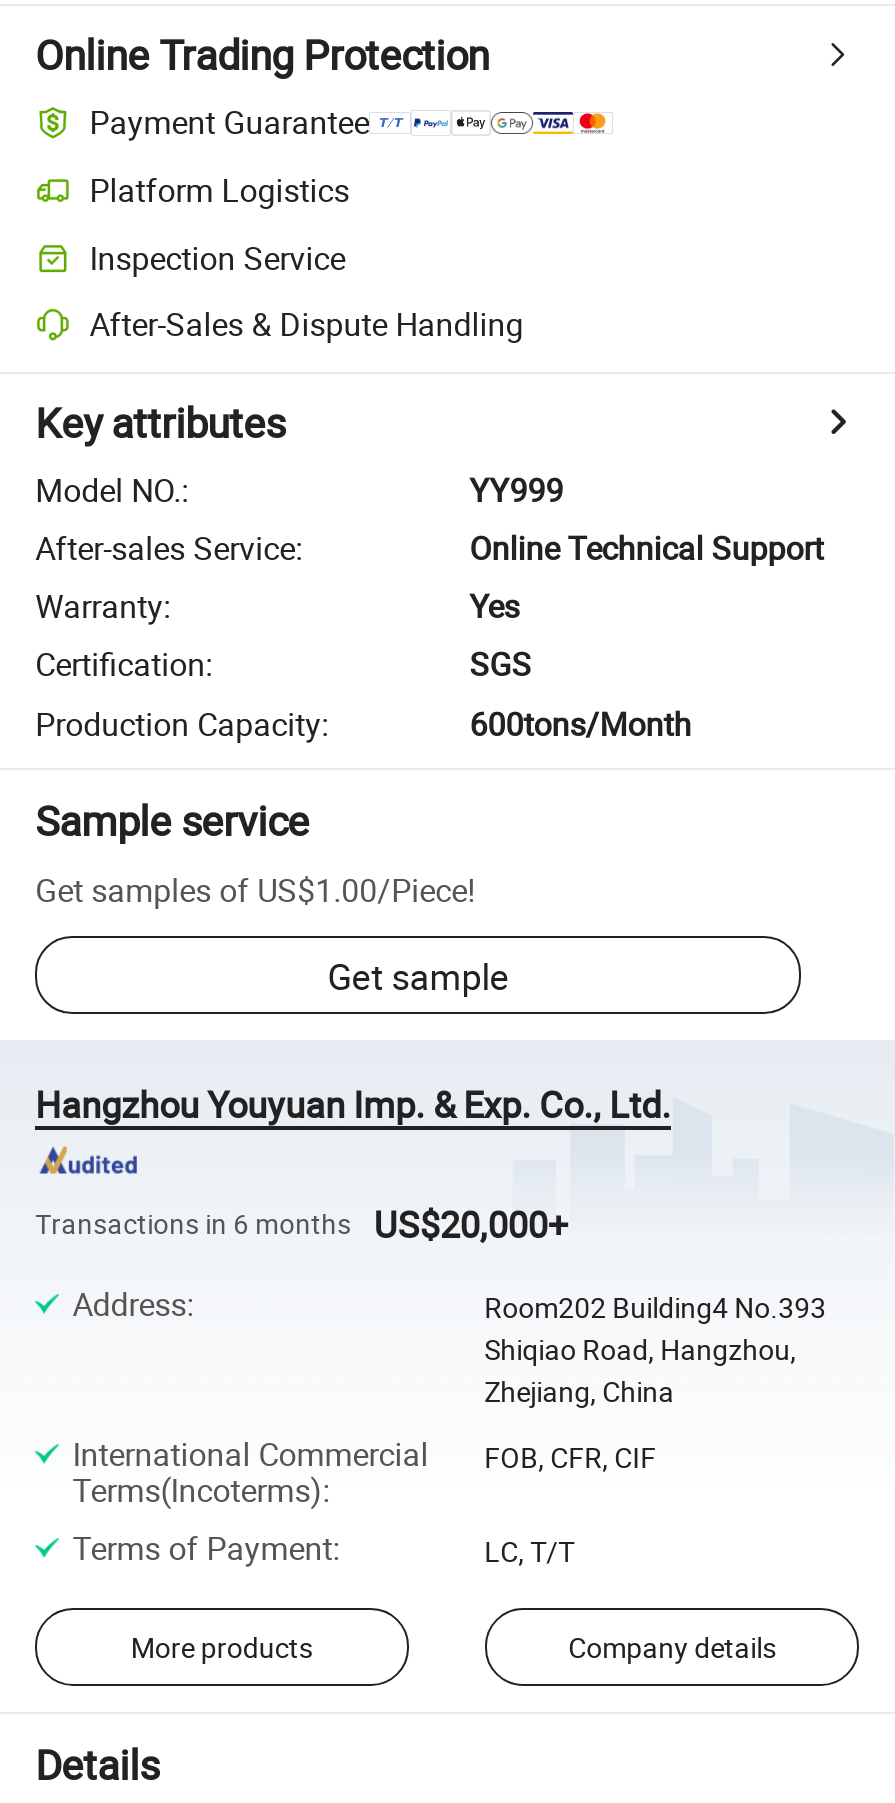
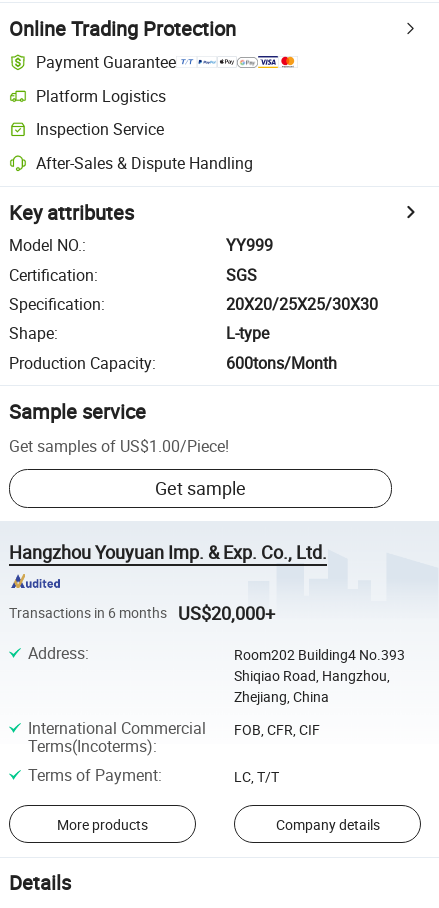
- After-sales Service:
- Online Technical Support
- Warranty:
- Yes

moved up: Certification: | SGS

+ Specification:
+ 20X20/25X25/30X30
+ Shape:
+ L-type
